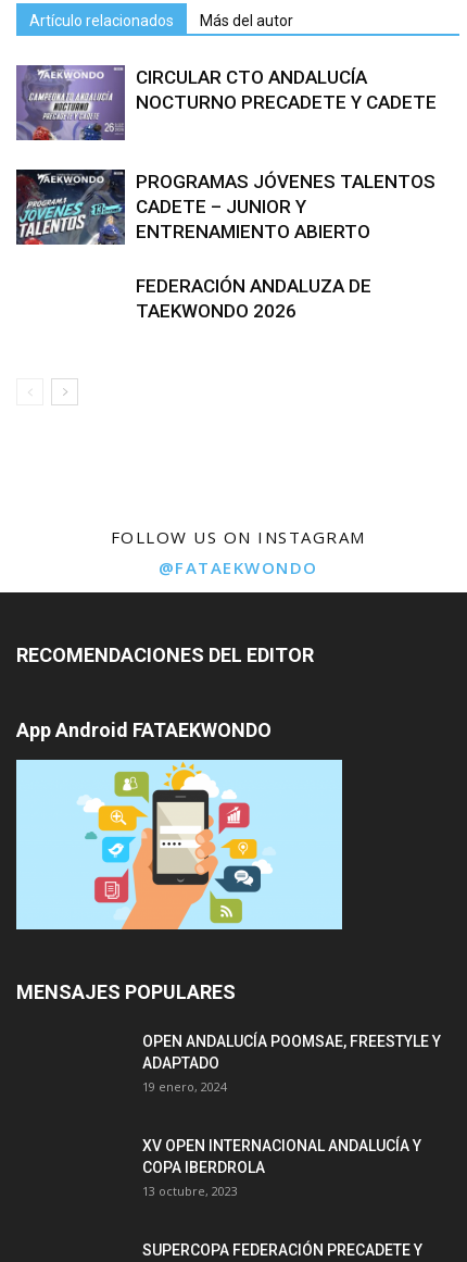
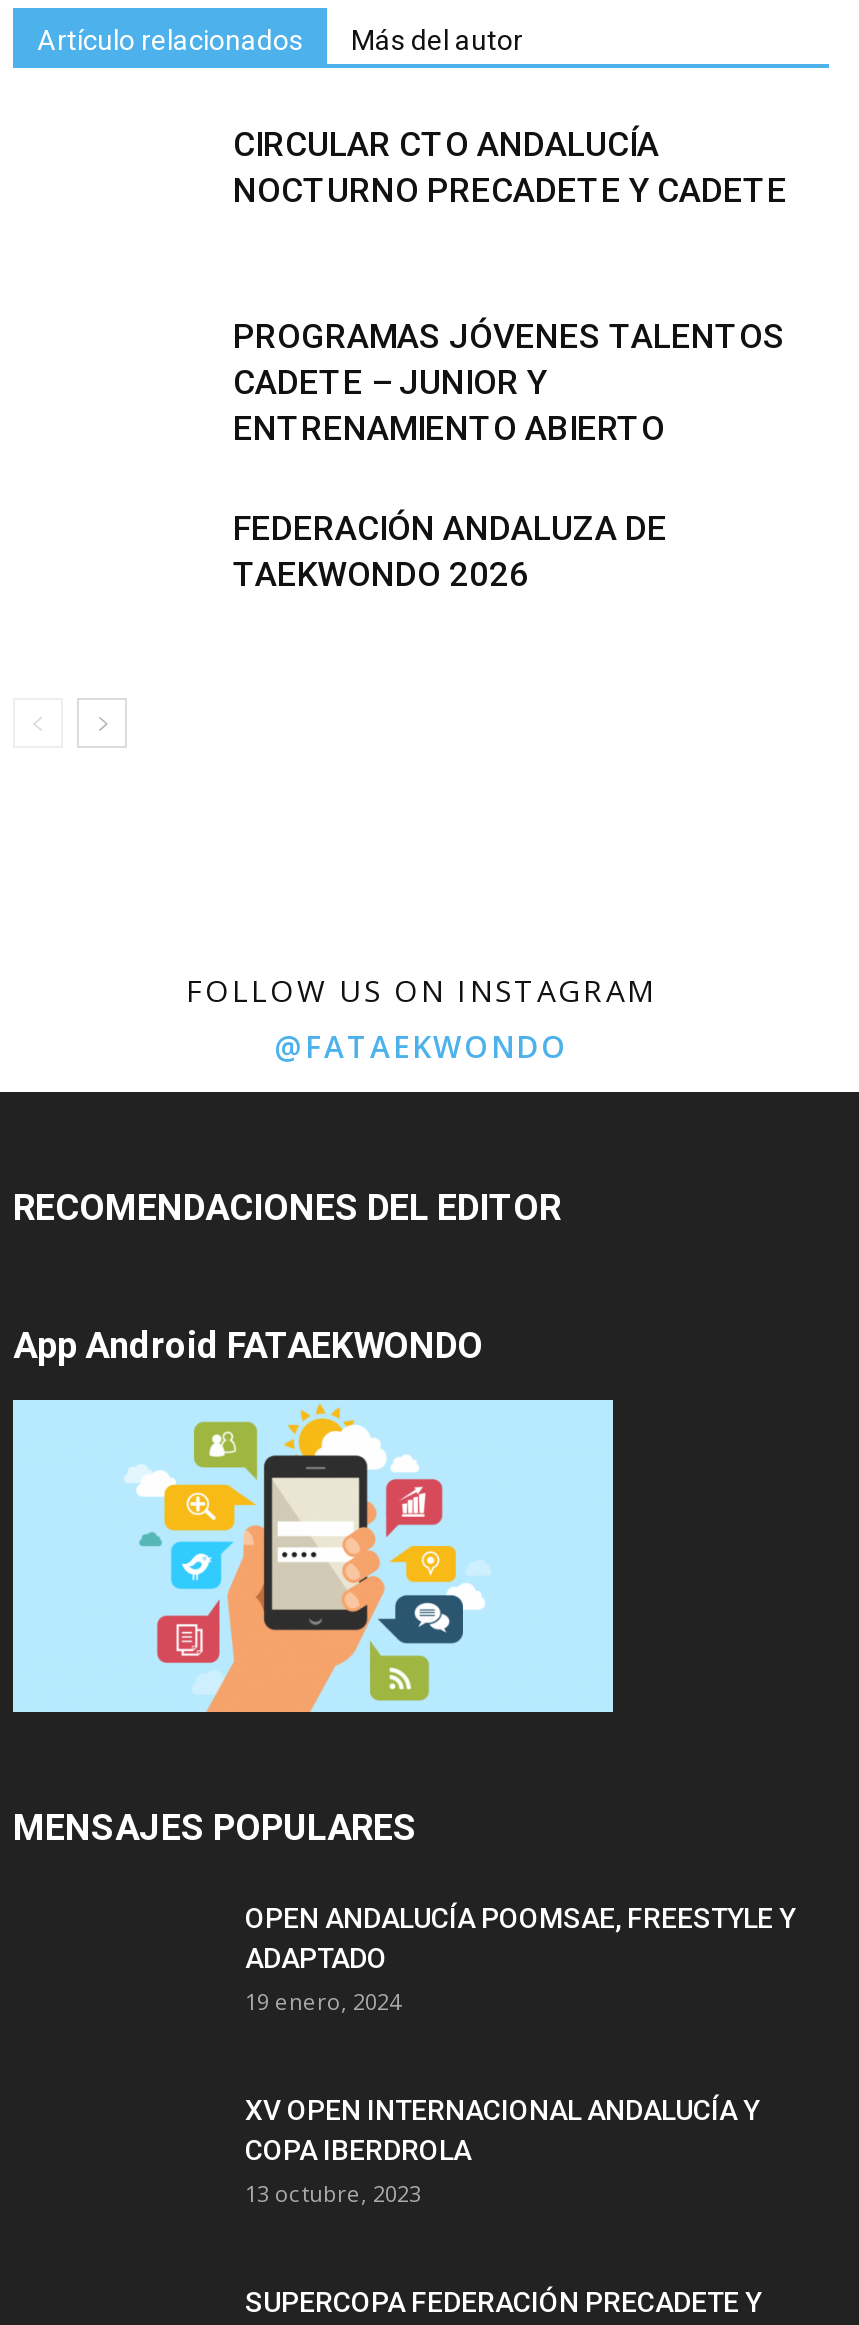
- [image]

- [image]
